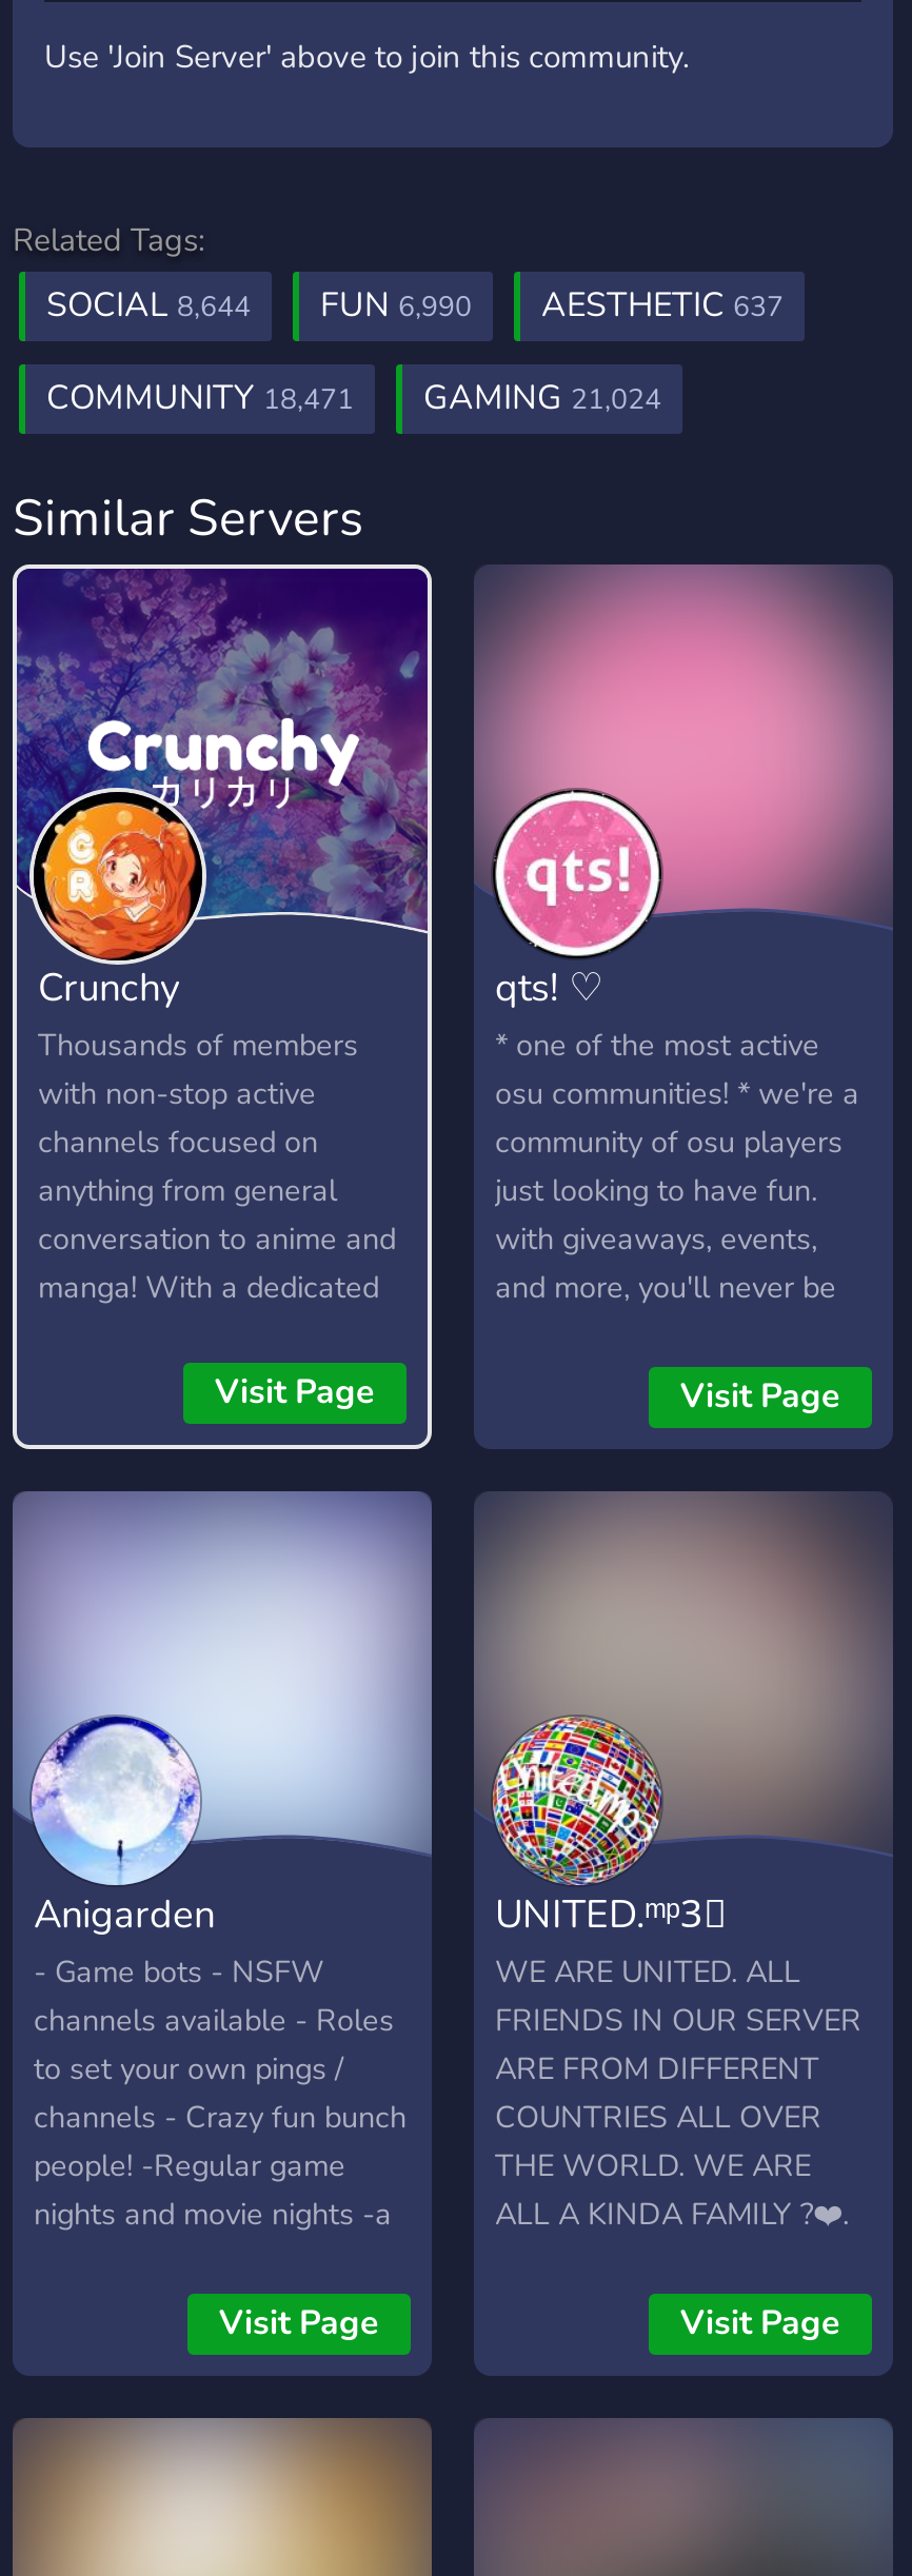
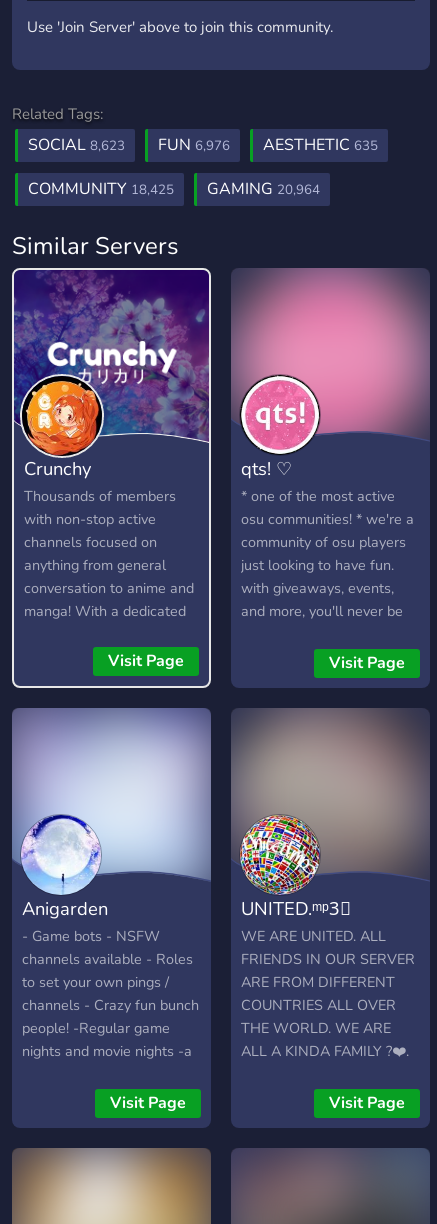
- SOCIAL 8,644
+ SOCIAL 8,623

- FUN 6,990
+ FUN 6,976

- AESTHETIC 637
+ AESTHETIC 635

- COMMUNITY 18,471
+ COMMUNITY 18,425

- GAMING 21,024
+ GAMING 20,964
